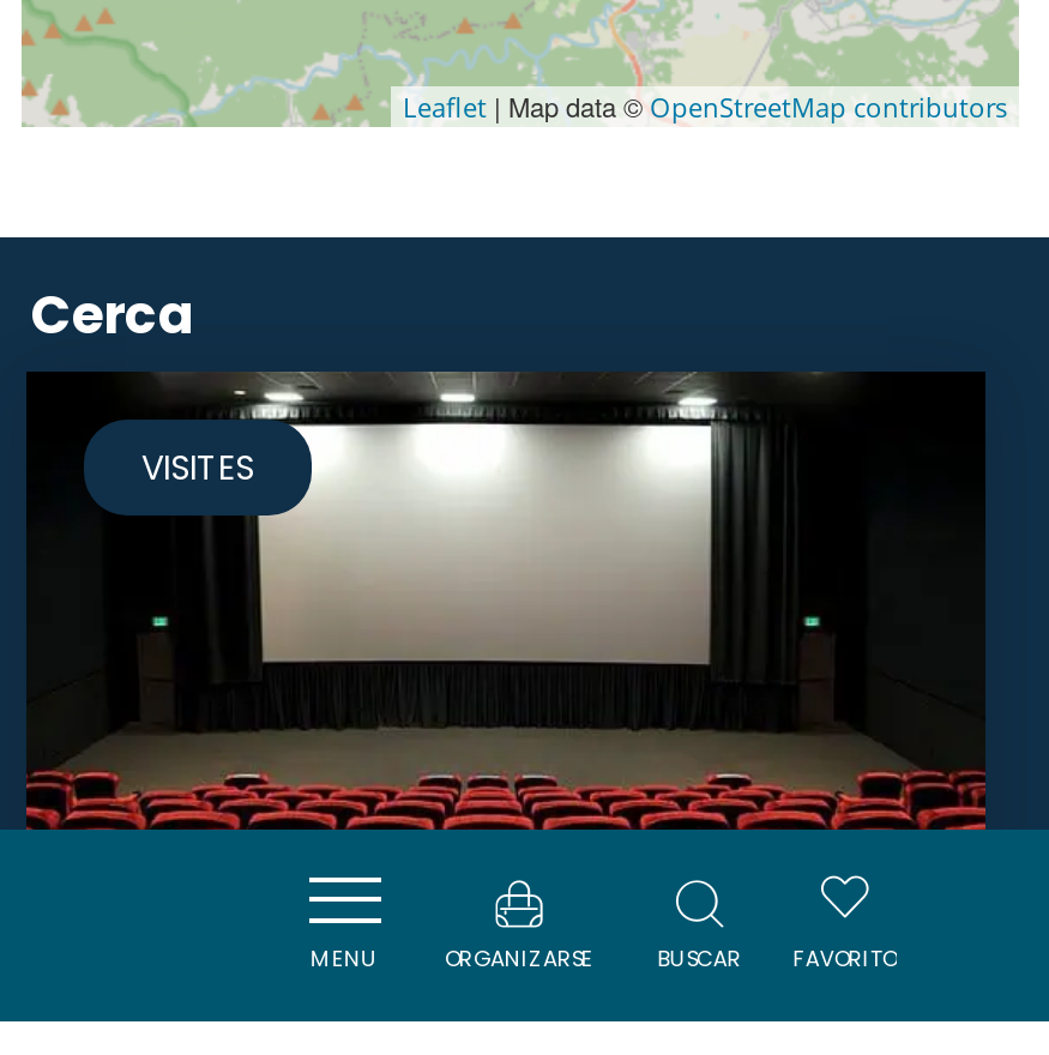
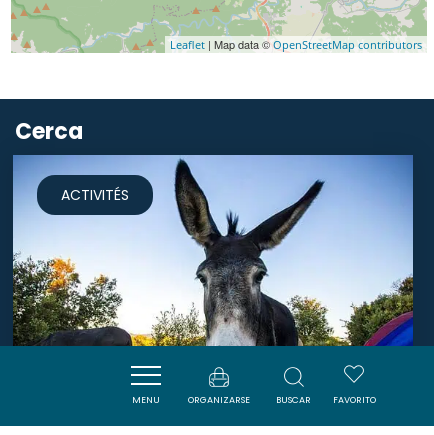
- [image]
- VISITES
+ [image]
+ ACTIVITÉS
